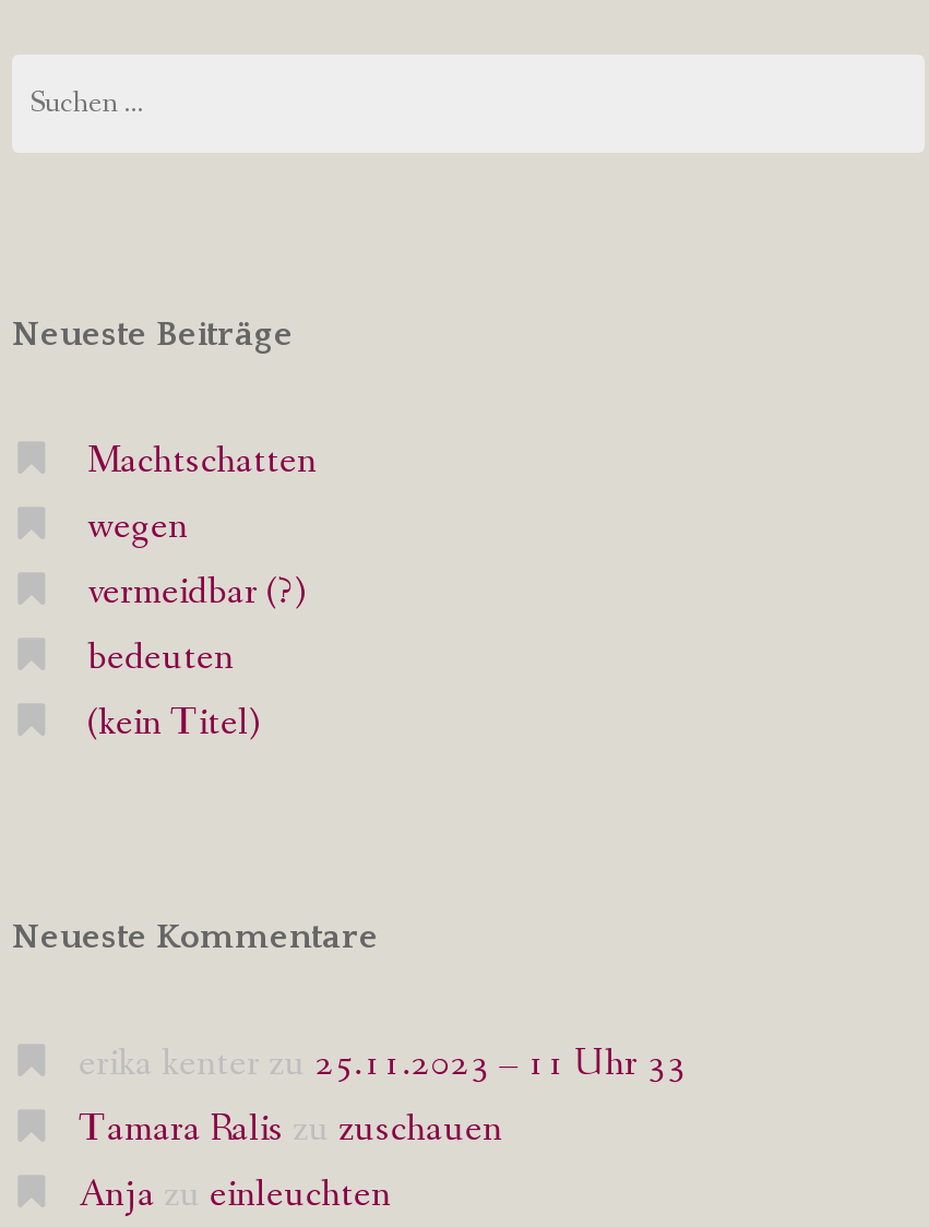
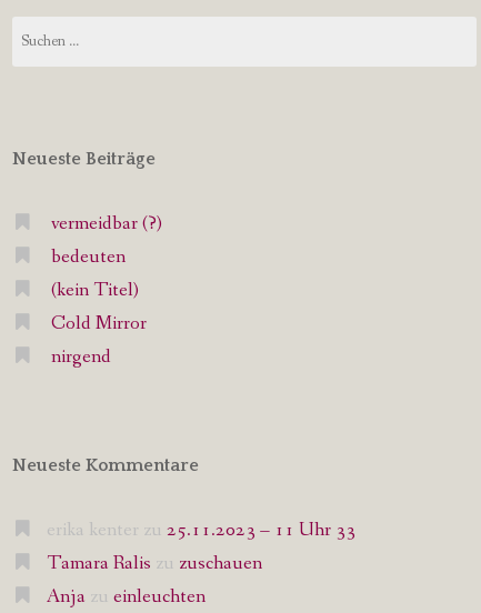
- Machtschatten
- wegen

moved up: vermeidbar (?) | bedeuten | (kein Titel)

+ Cold Mirror
+ nirgend
